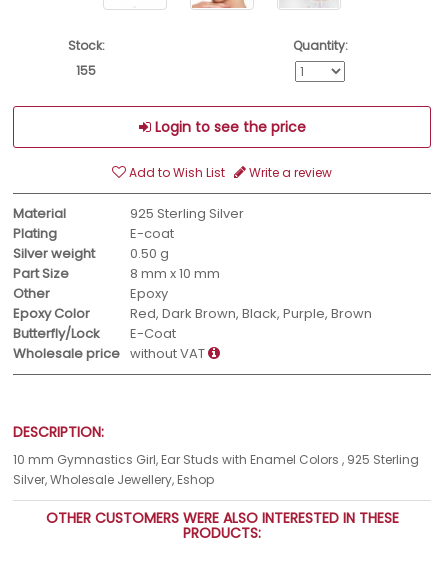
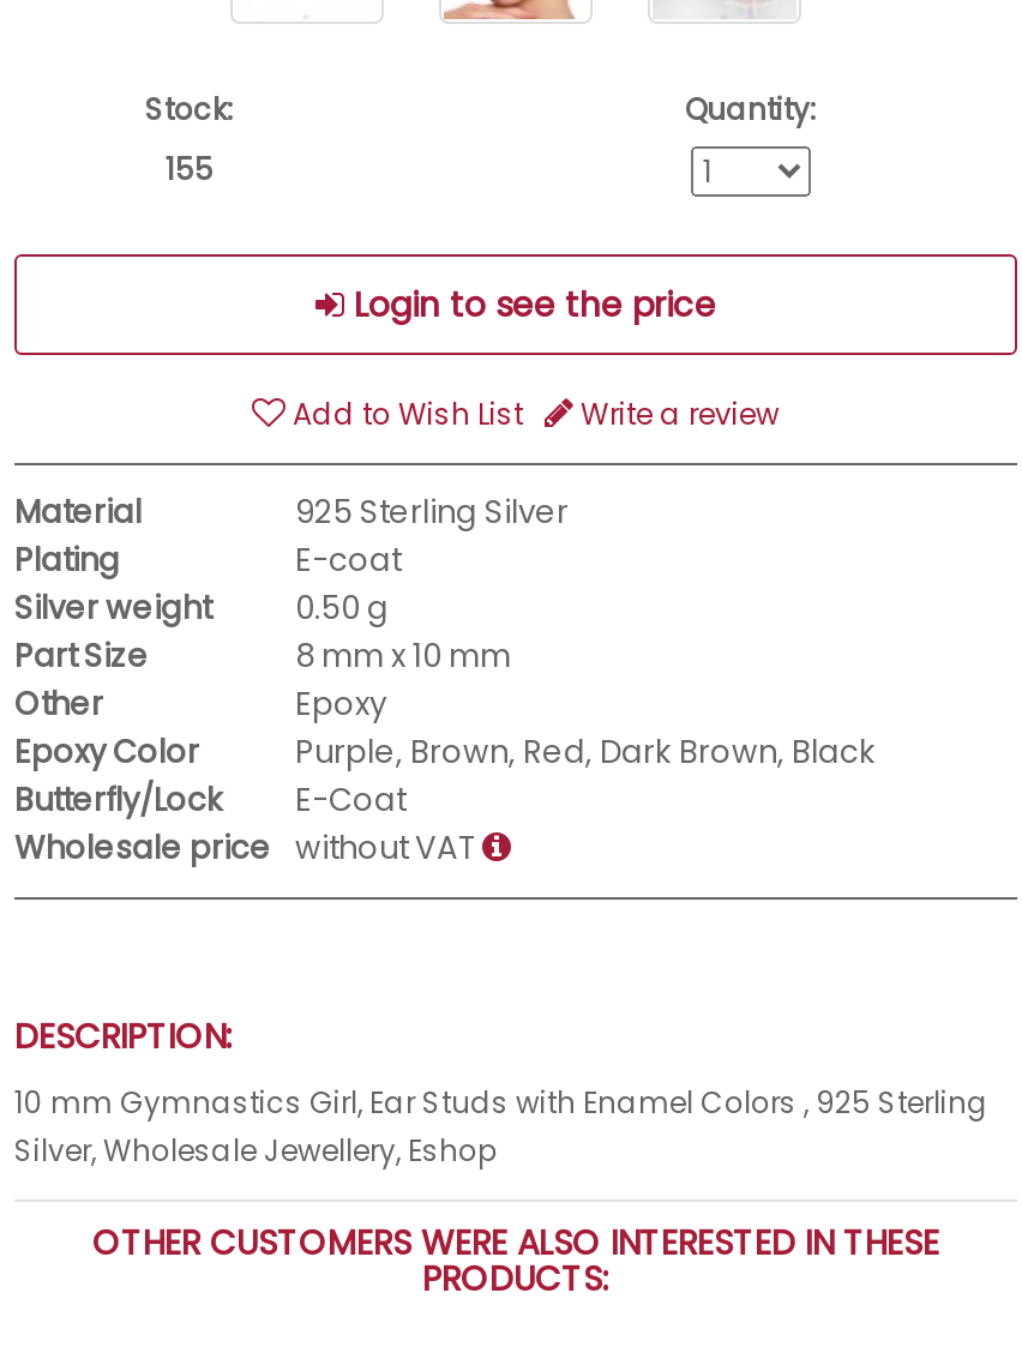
- Red, Dark Brown, Black, Purple, Brown
+ Purple, Brown, Red, Dark Brown, Black
